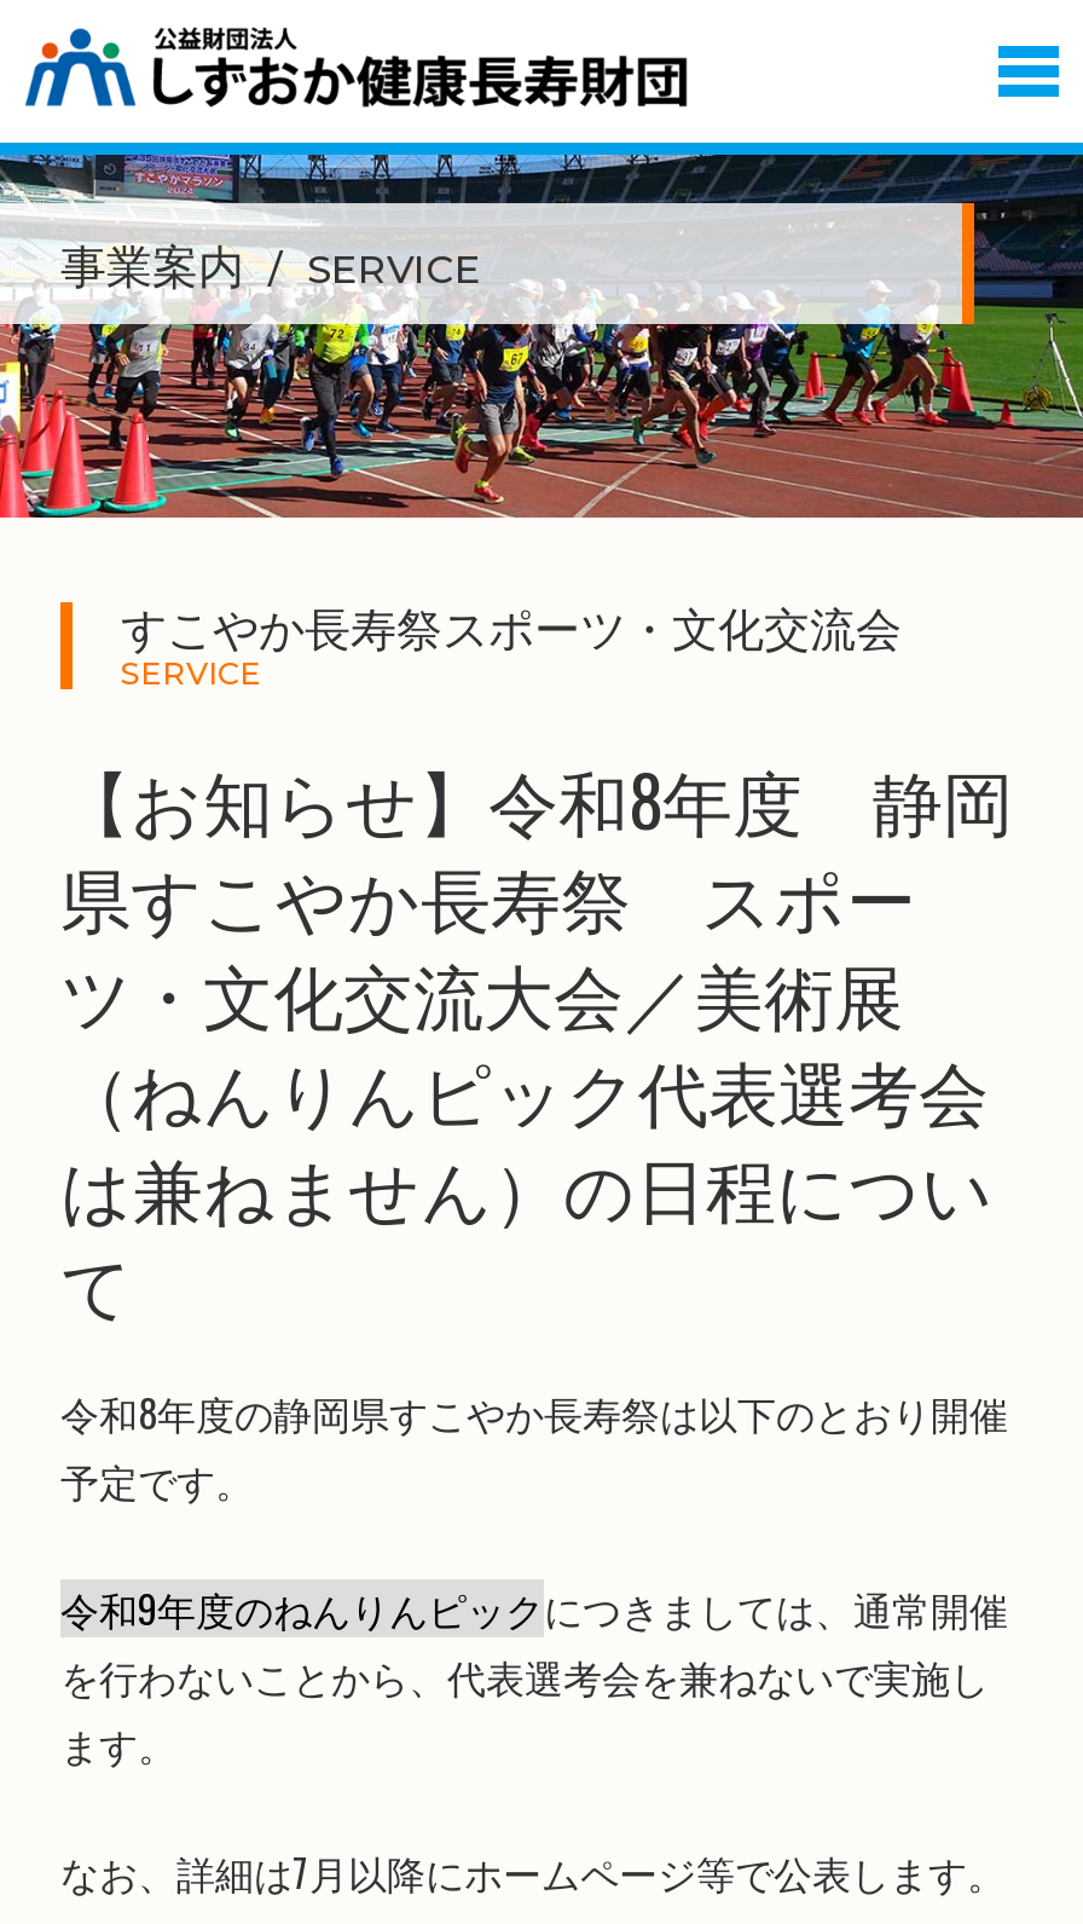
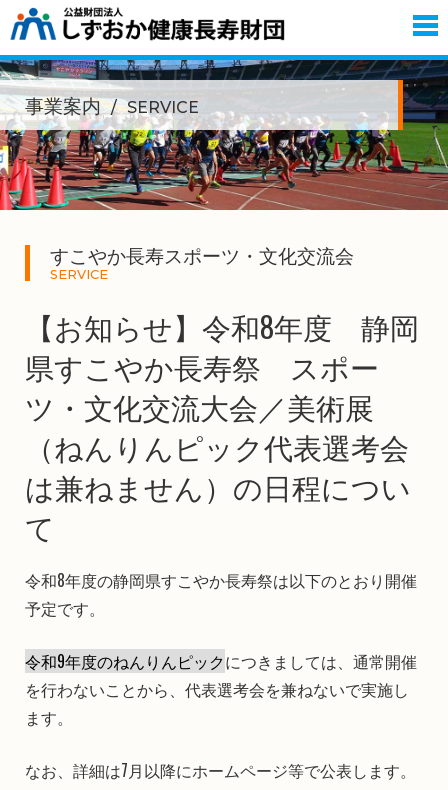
- すこやか長寿祭スポーツ・文化交流会
+ すこやか長寿スポーツ・文化交流会
